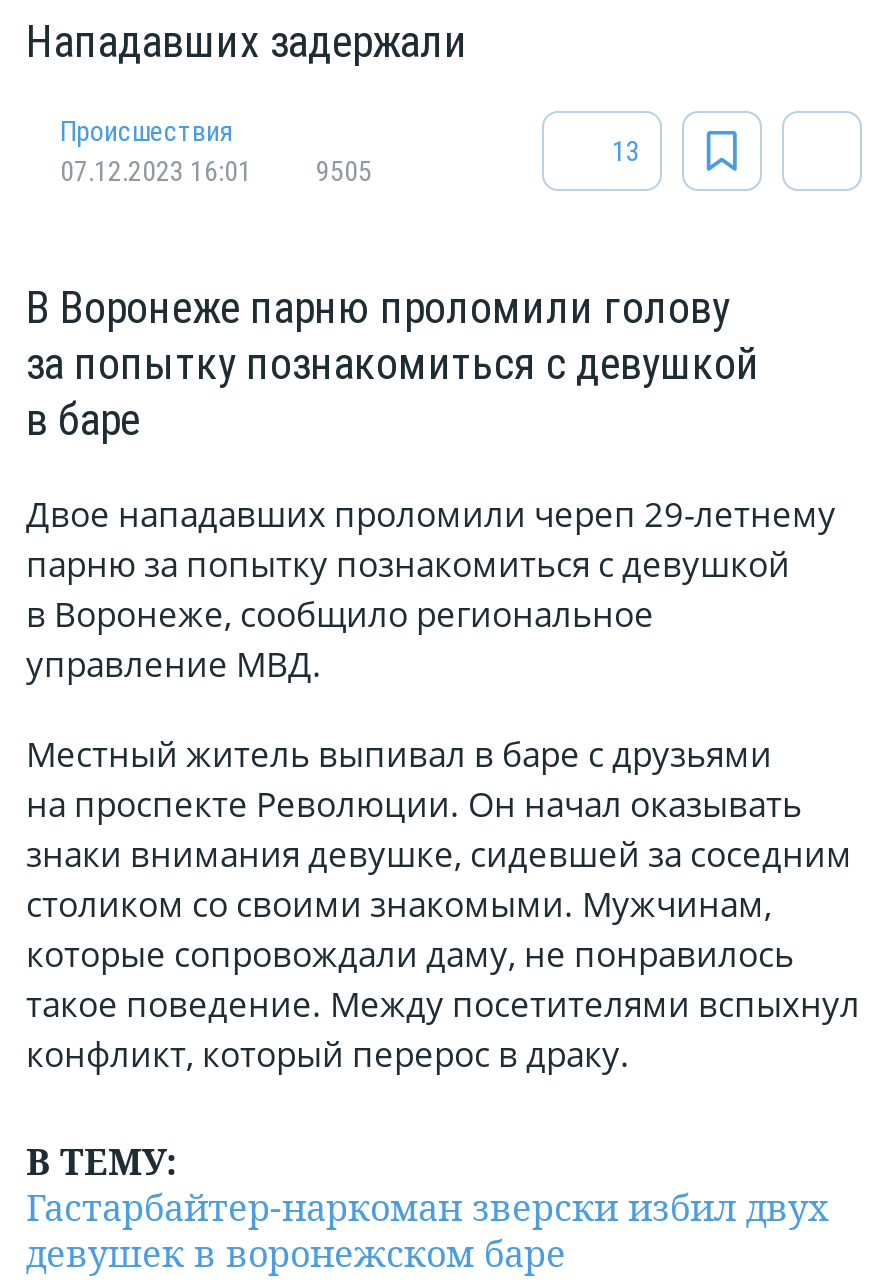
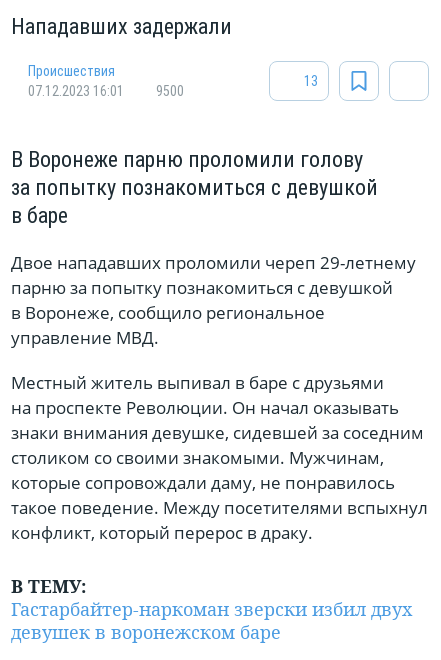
- 07.12.2023 16:01 9505
+ 07.12.2023 16:01 9500
